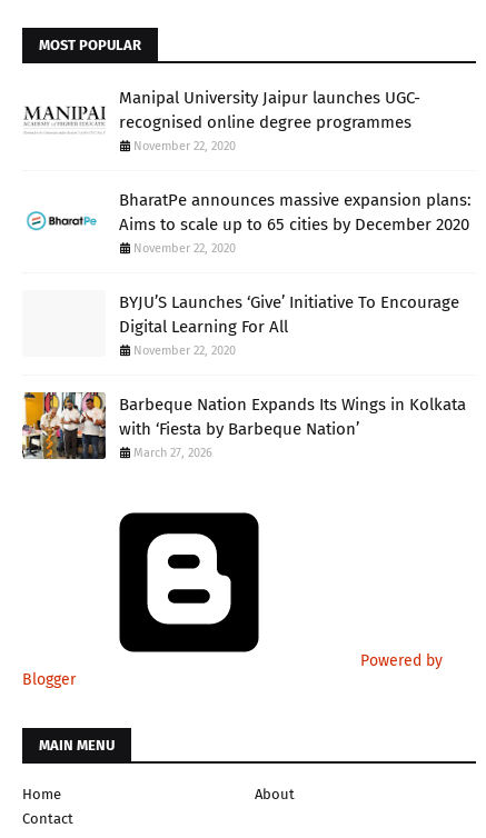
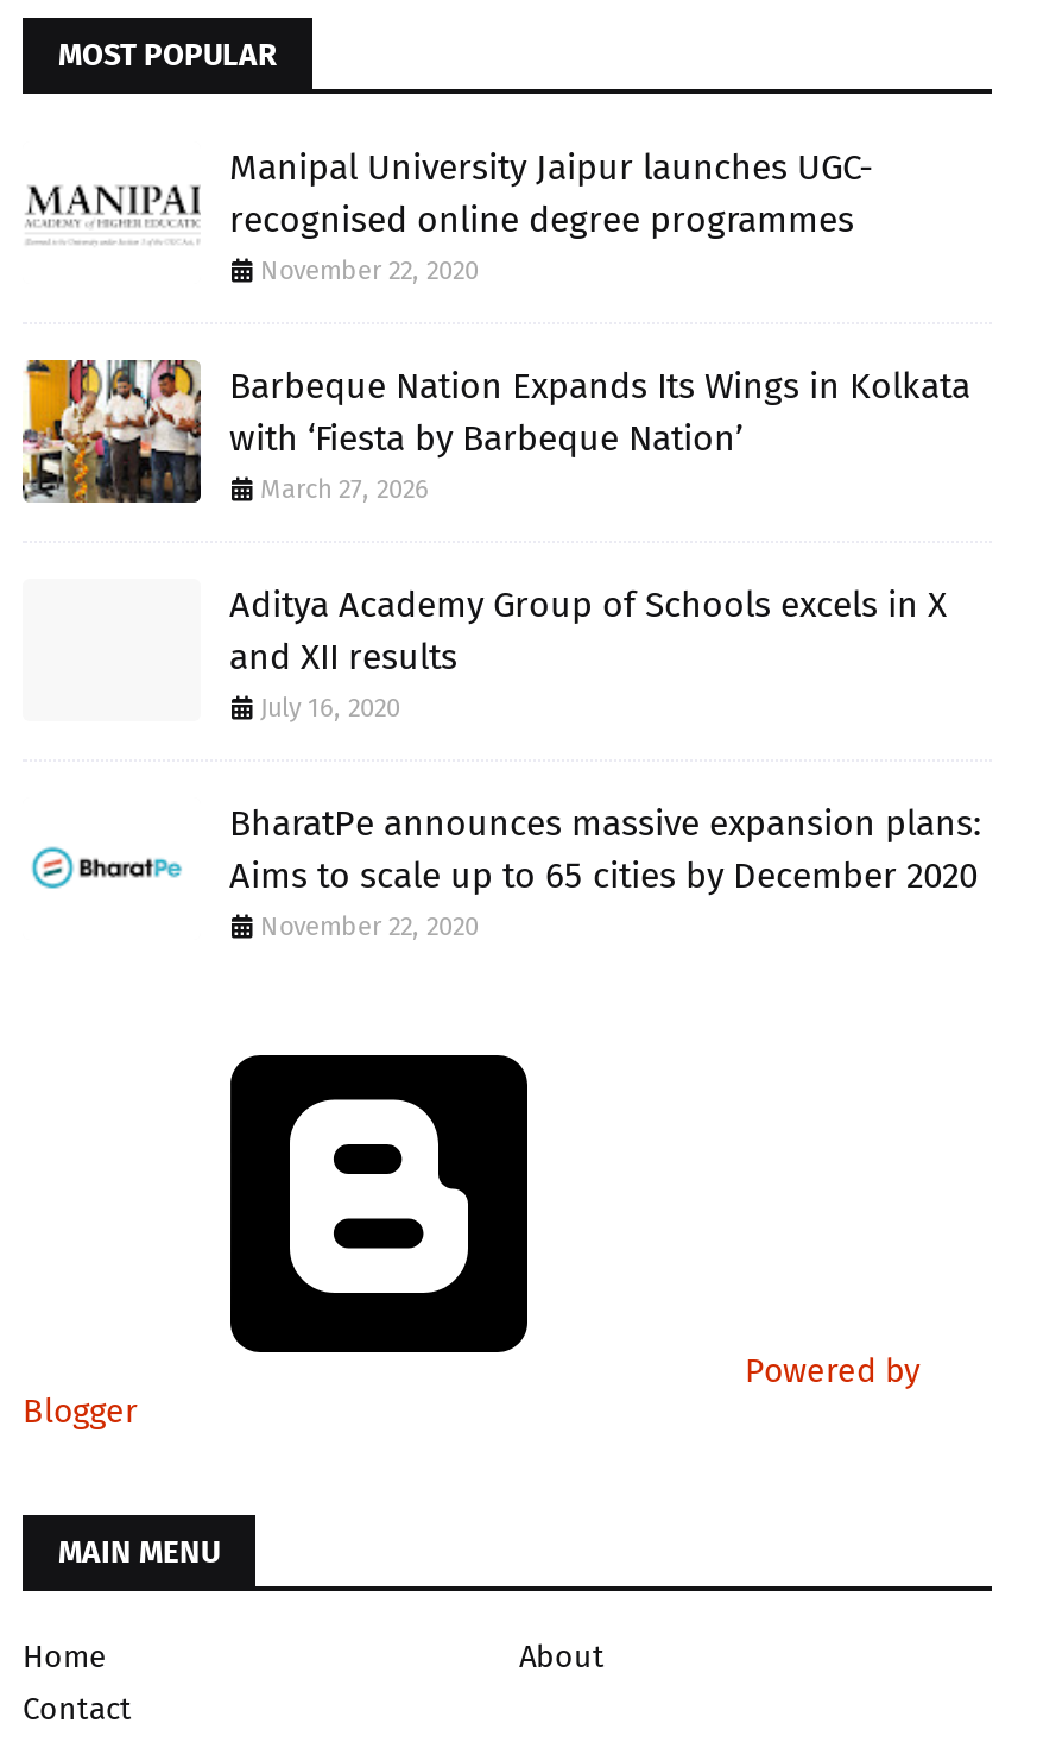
+ Aditya Academy Group of Schools excels in X
+ and XII results
+ July 16, 2020

moved down: BharatPe announces massive expansion plans: | Aims to scale up to 65 cities by December 2020 | November 22, 2020

- BYJU’S Launches ‘Give’ Initiative To Encourage
- Digital Learning For All
- November 22, 2020

moved up: [image] | Barbeque Nation Expands Its Wings in Kolkata | with ‘Fiesta by Barbeque Nation’ | March 27, 2026
